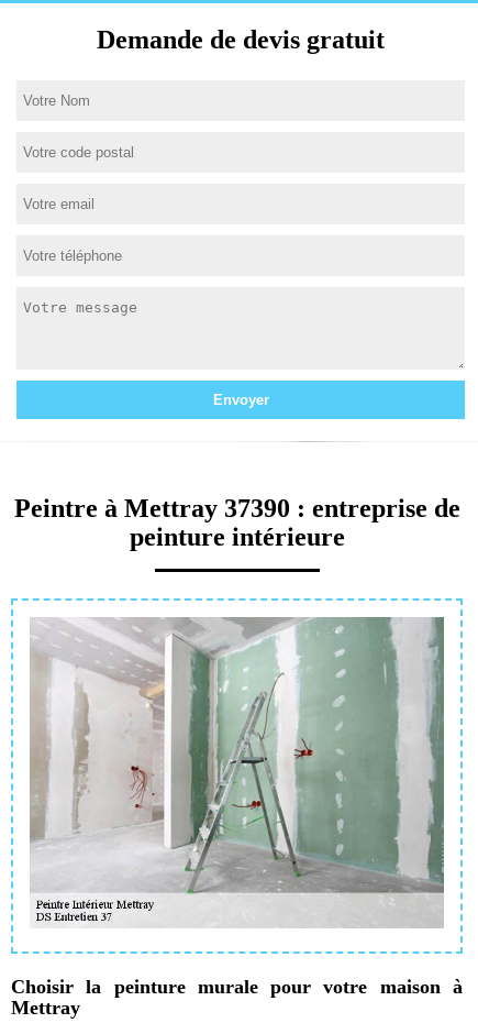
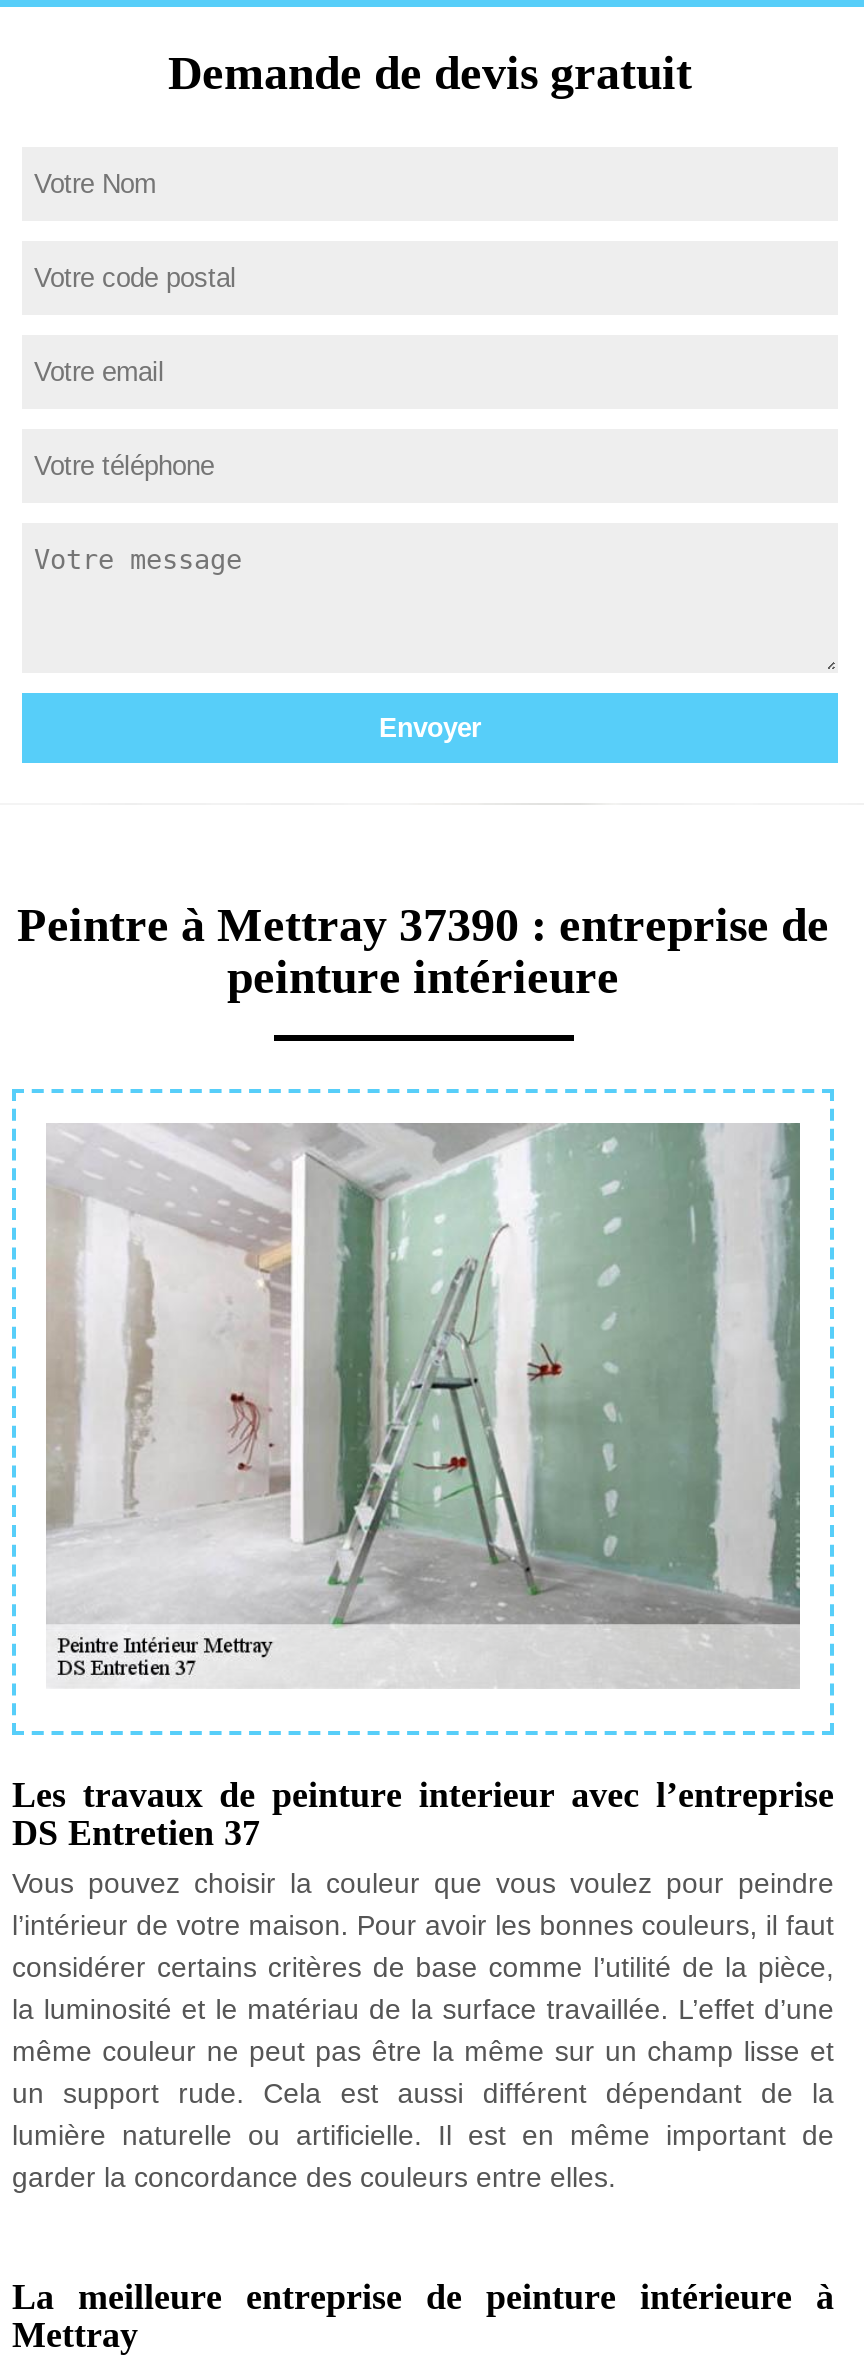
- Choisir la peinture murale pour votre maison à
+ Les travaux de peinture interieur avec l’entreprise
+ DS Entretien 37
+ Vous pouvez choisir la couleur que vous voulez pour peindre
+ l’intérieur de votre maison. Pour avoir les bonnes couleurs, il faut
+ considérer certains critères de base comme l’utilité de la pièce,
+ la luminosité et le matériau de la surface travaillée. L’effet d’une
+ même couleur ne peut pas être la même sur un champ lisse et
+ un support rude. Cela est aussi différent dépendant de la
+ lumière naturelle ou artificielle. Il est en même important de
+ garder la concordance des couleurs entre elles.
+ La meilleure entreprise de peinture intérieure à
